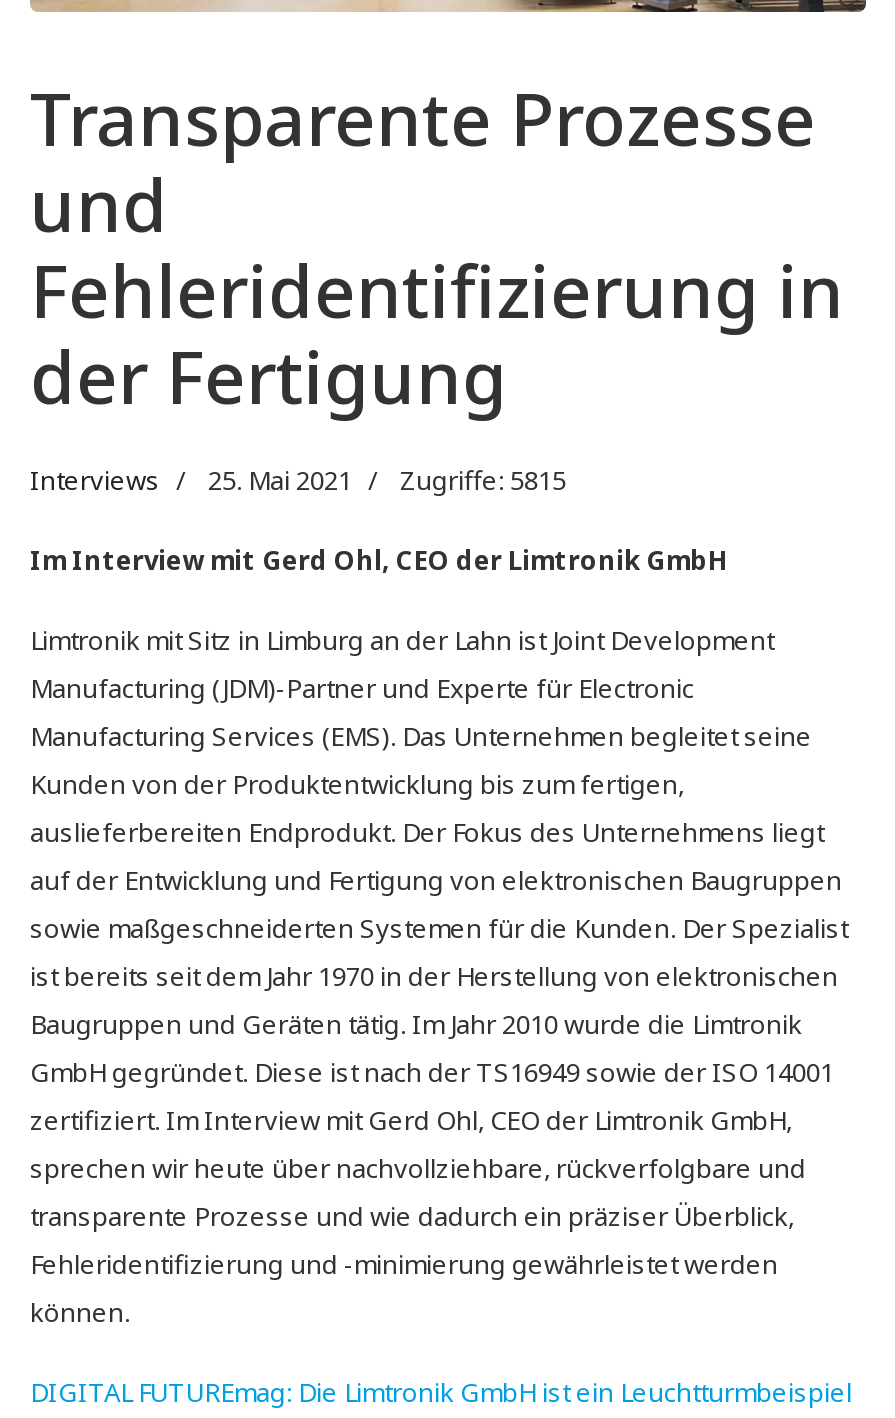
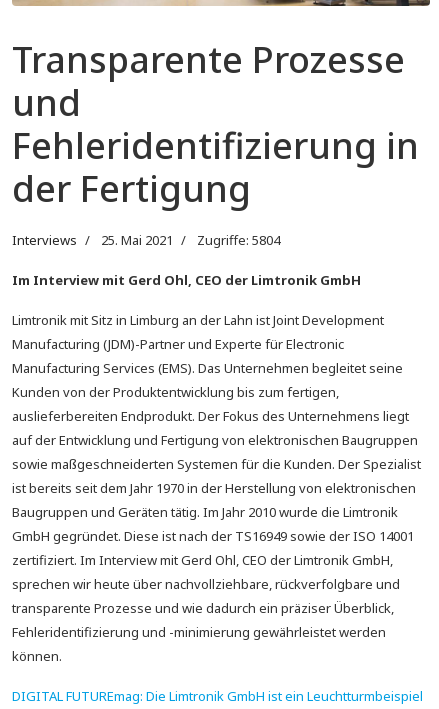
- Interviews 25. Mai 2021 Zugriffe: 5815
+ Interviews 25. Mai 2021 Zugriffe: 5804
